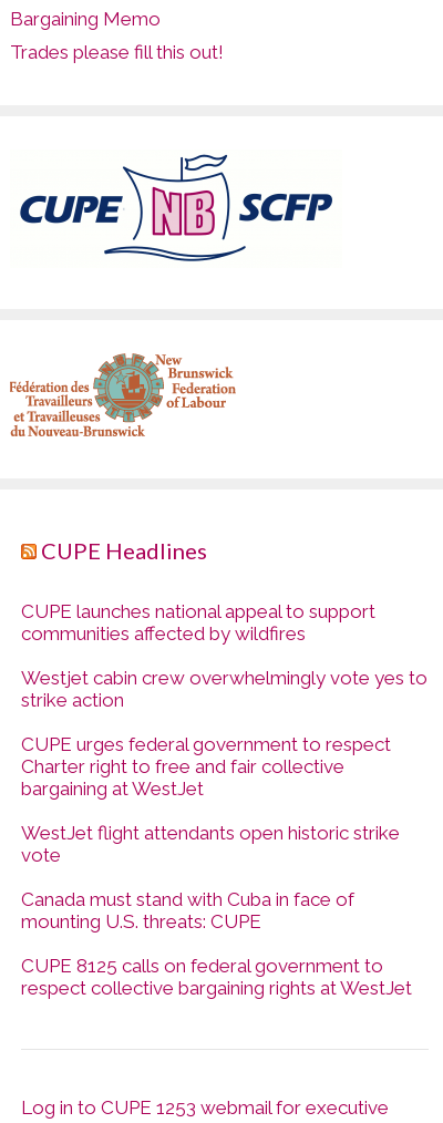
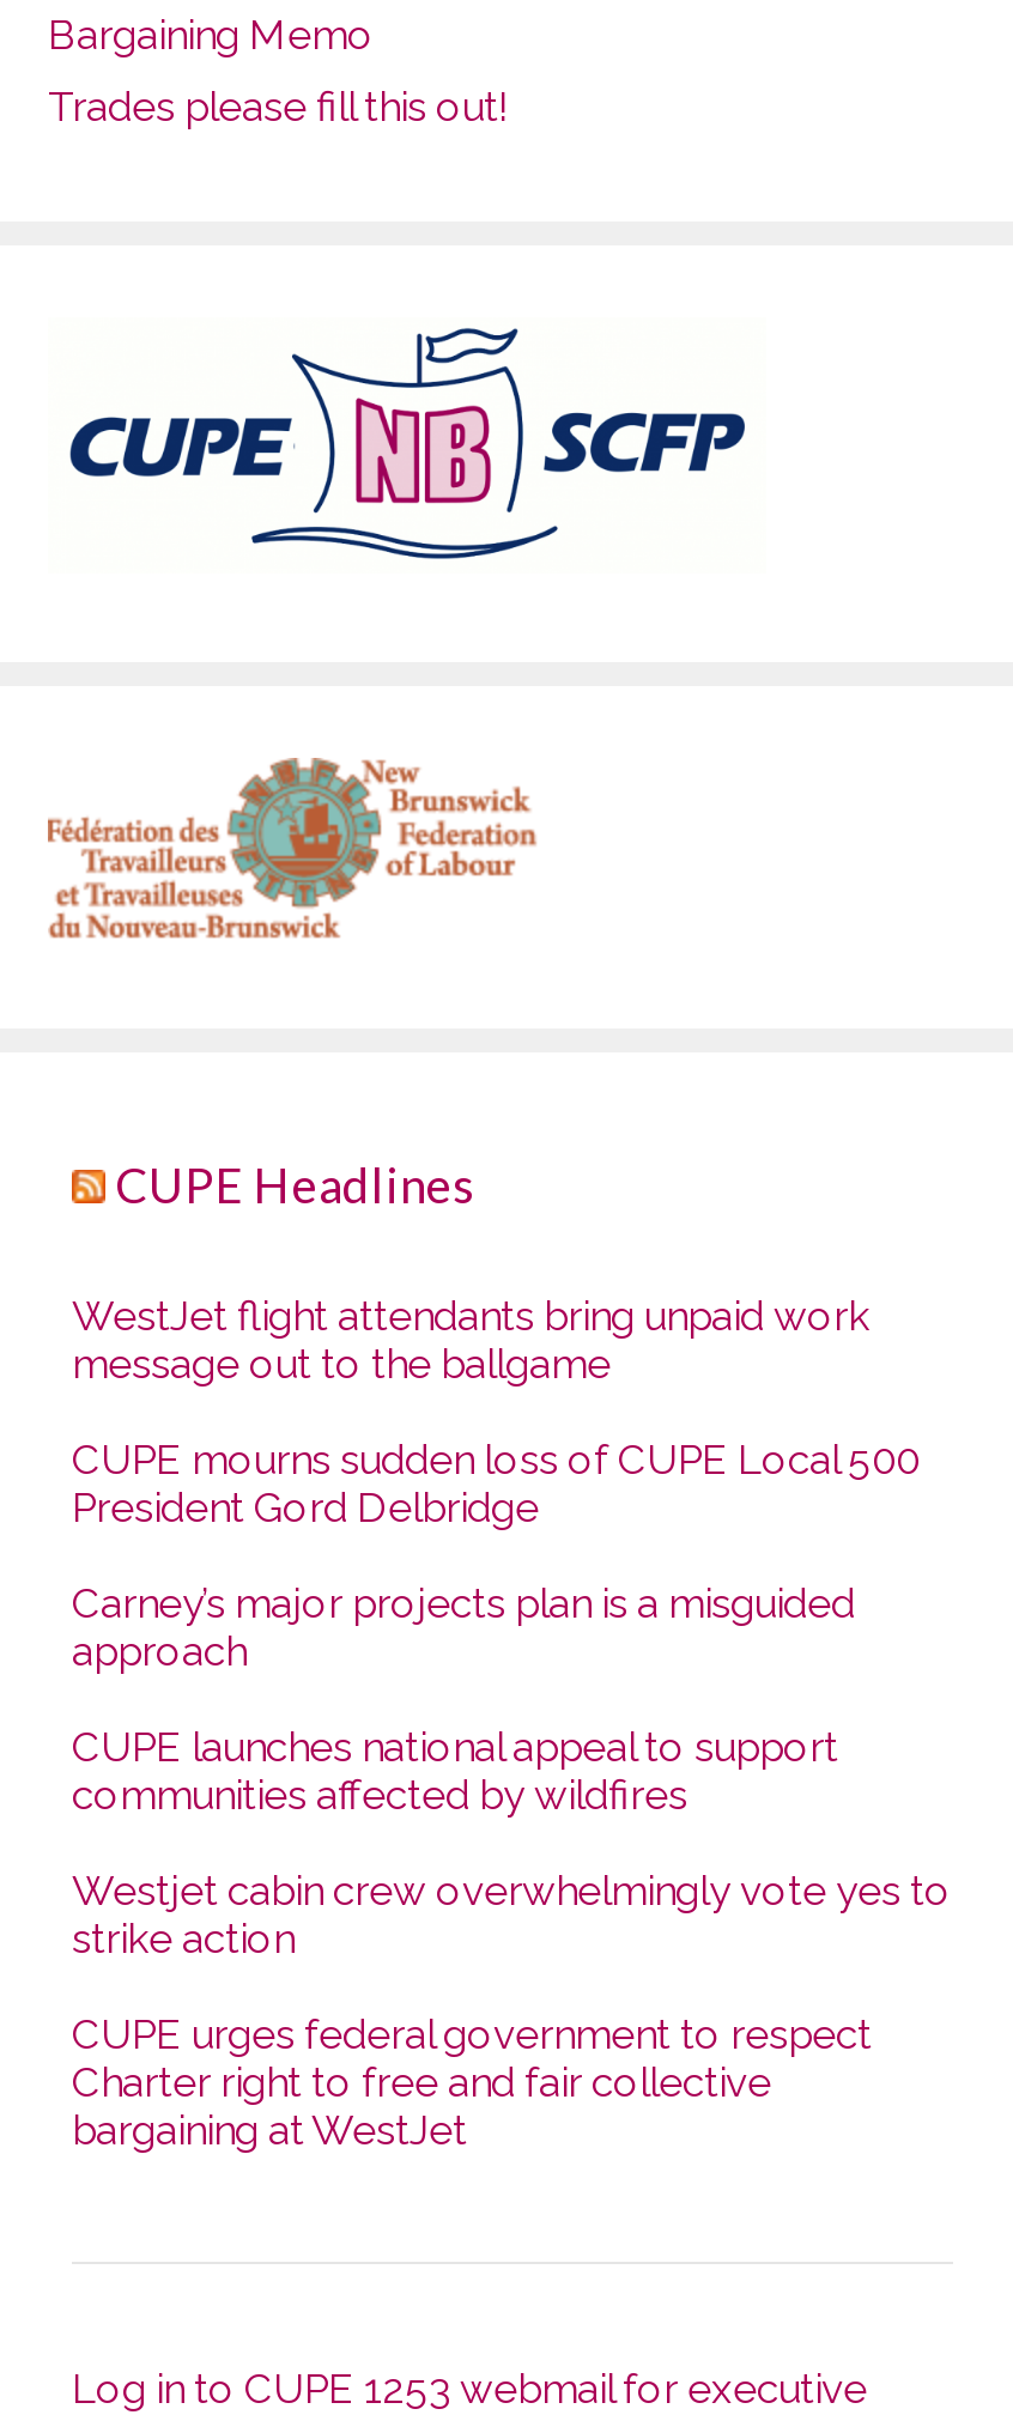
+ WestJet flight attendants bring unpaid work
+ message out to the ballgame
+ CUPE mourns sudden loss of CUPE Local 500
+ President Gord Delbridge
+ Carney’s major projects plan is a misguided
+ approach

moved down: CUPE launches national appeal to support | communities affected by wildfires | Westjet cabin crew overwhelmingly vote yes to | strike action | CUPE urges federal government to respect | Charter right to free and fair collective | bargaining at WestJet

- WestJet flight attendants open historic strike
- vote
- Canada must stand with Cuba in face of
- mounting U.S. threats: CUPE
- CUPE 8125 calls on federal government to
- respect collective bargaining rights at WestJet
